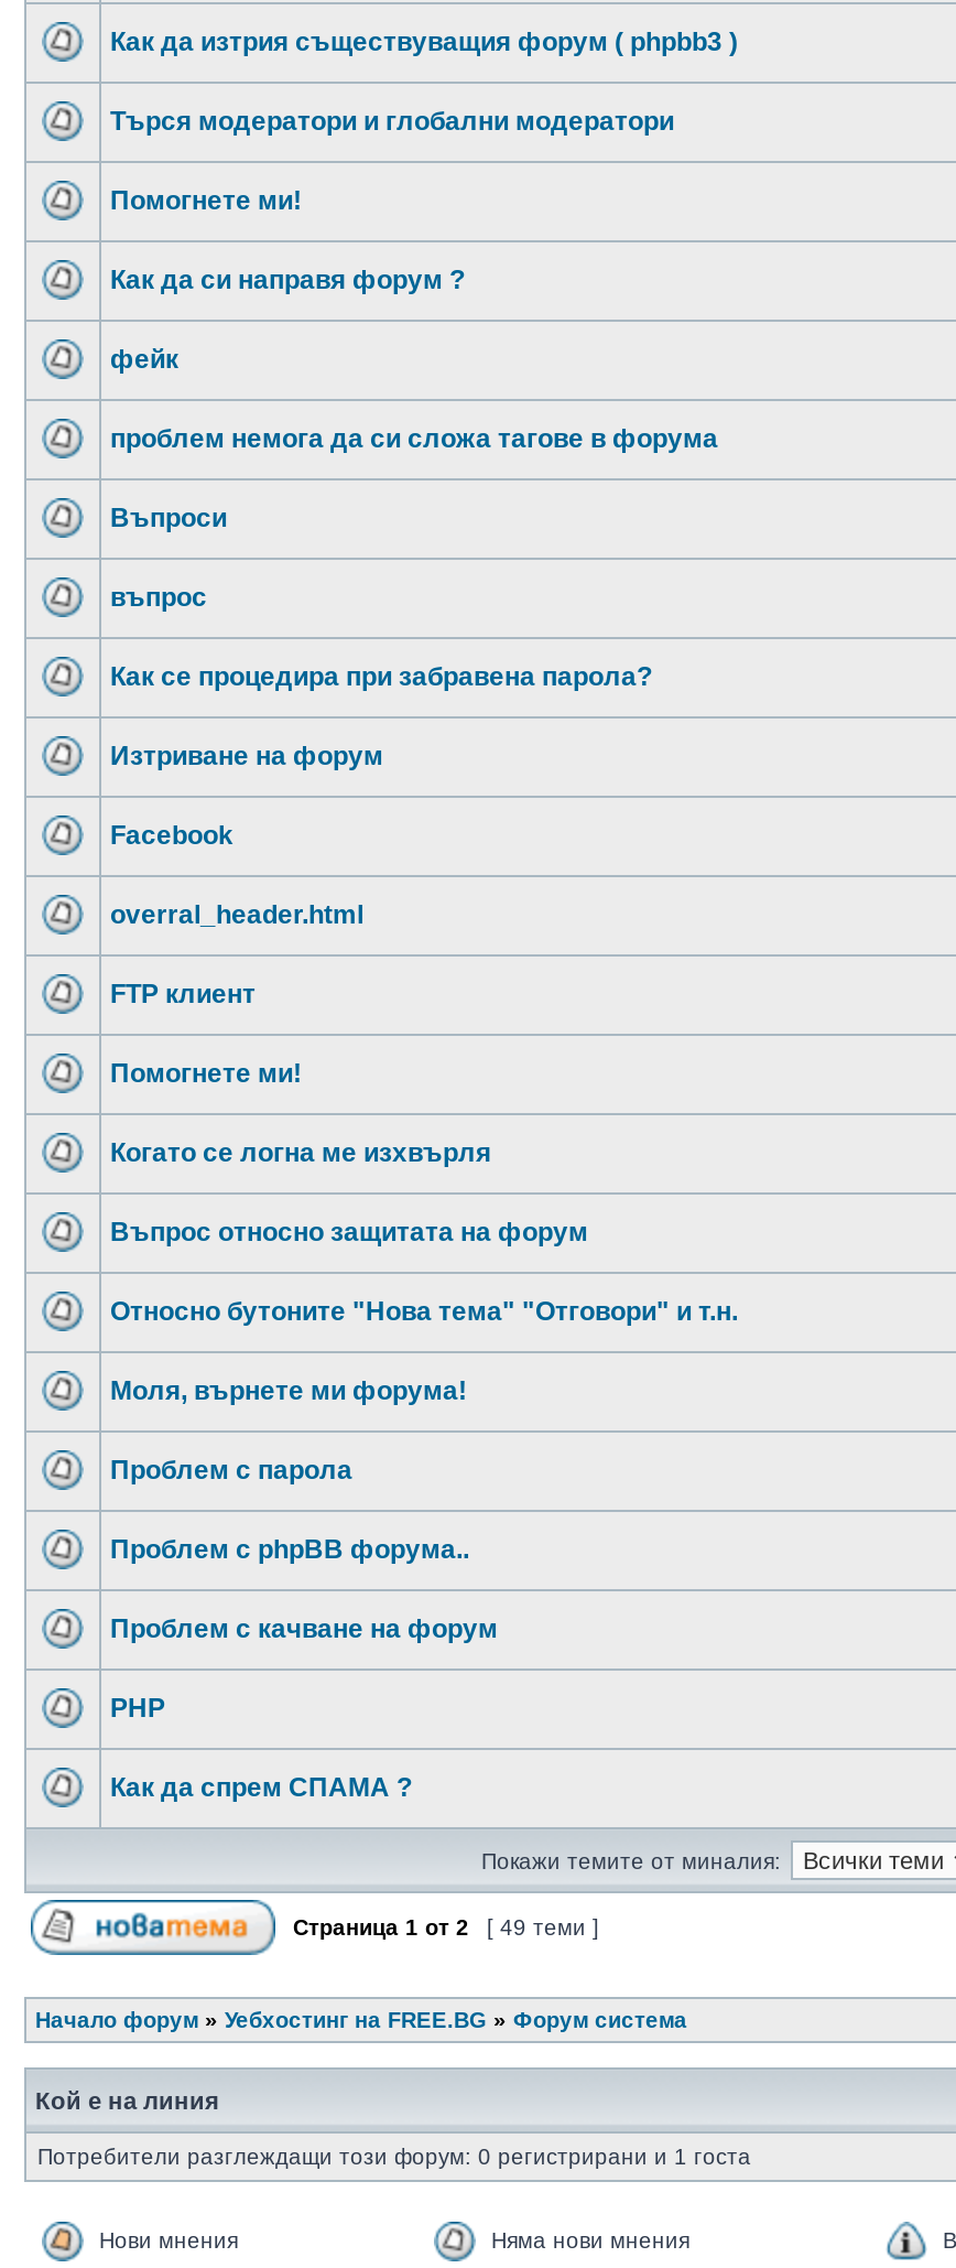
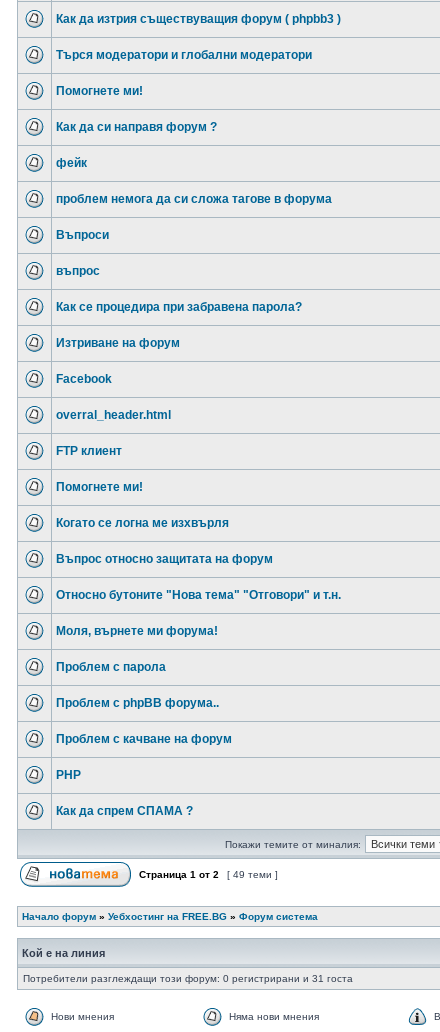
- Потребители разглеждащи този форум: 0 регистрирани и 1 госта
+ Потребители разглеждащи този форум: 0 регистрирани и 31 госта
